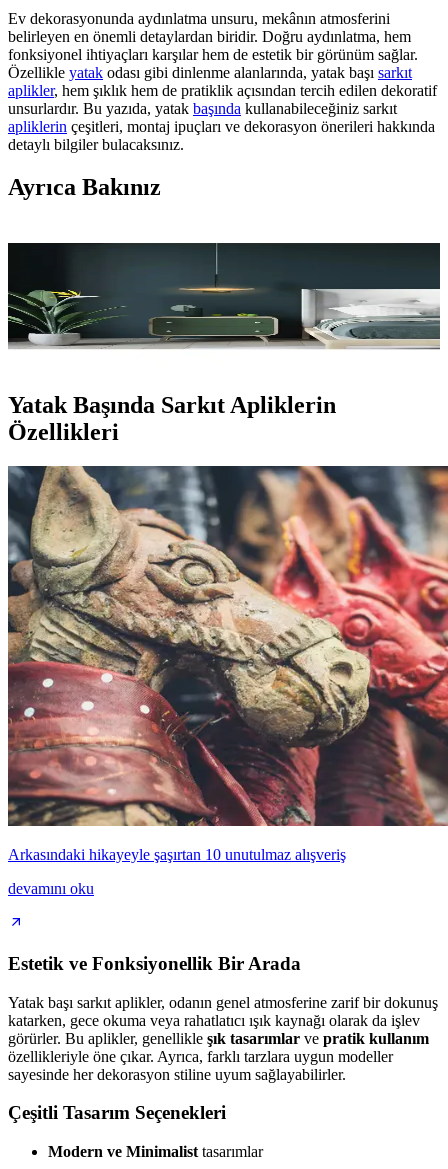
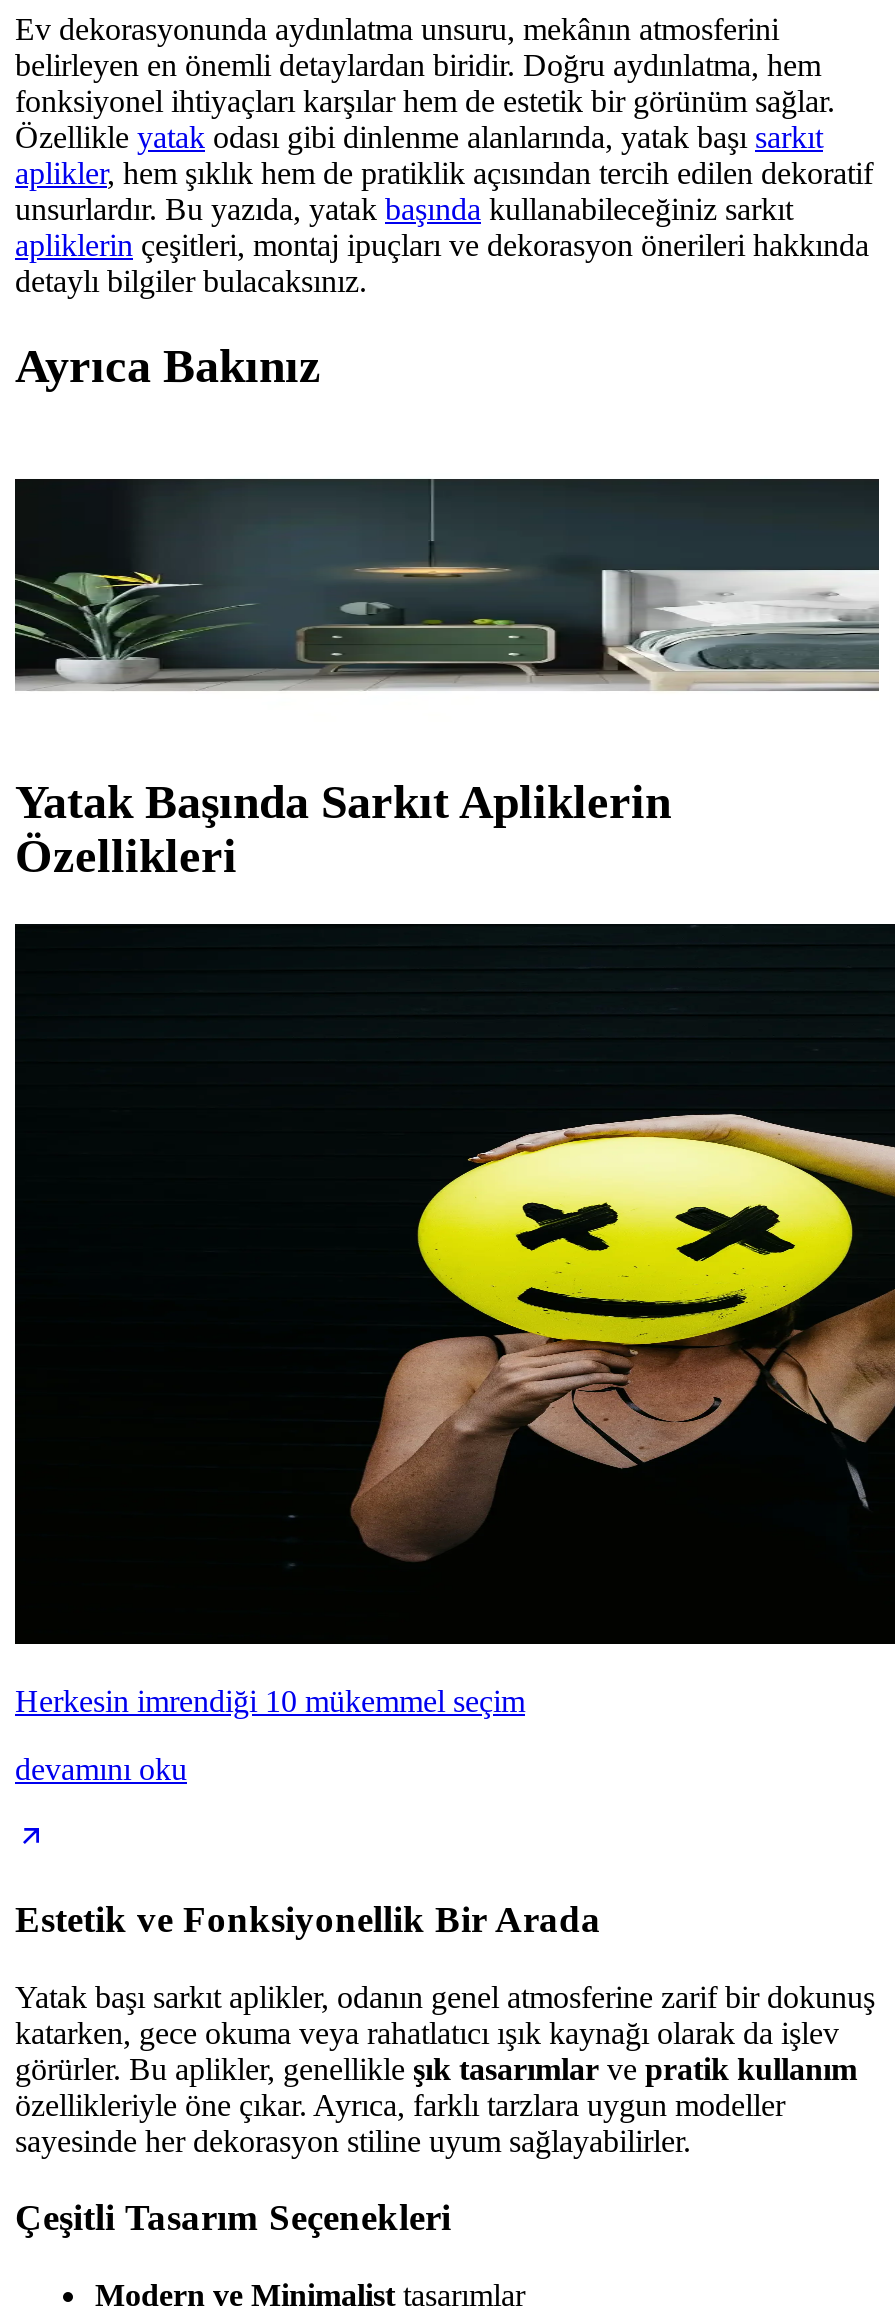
- [image]
- Arkasındaki hikayeyle şaşırtan 10 unutulmaz alışveriş
+ [image]
+ Herkesin imrendiği 10 mükemmel seçim
